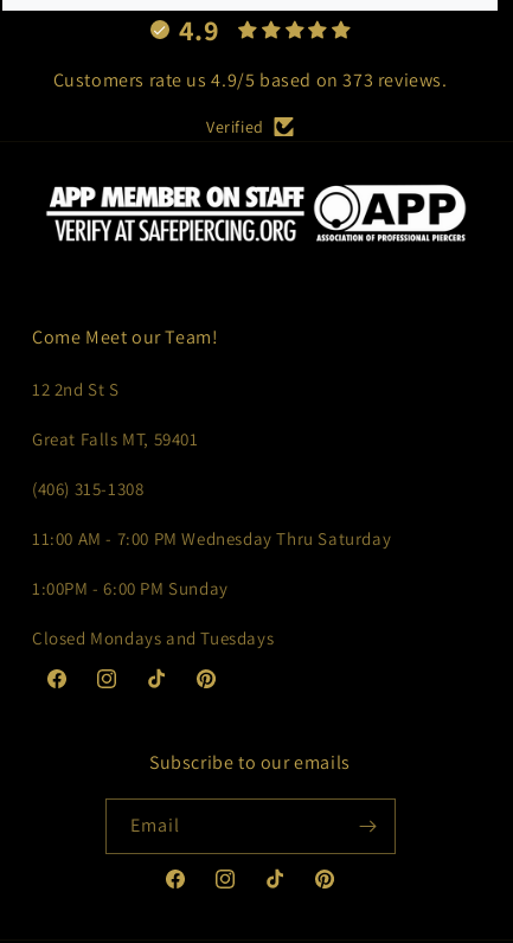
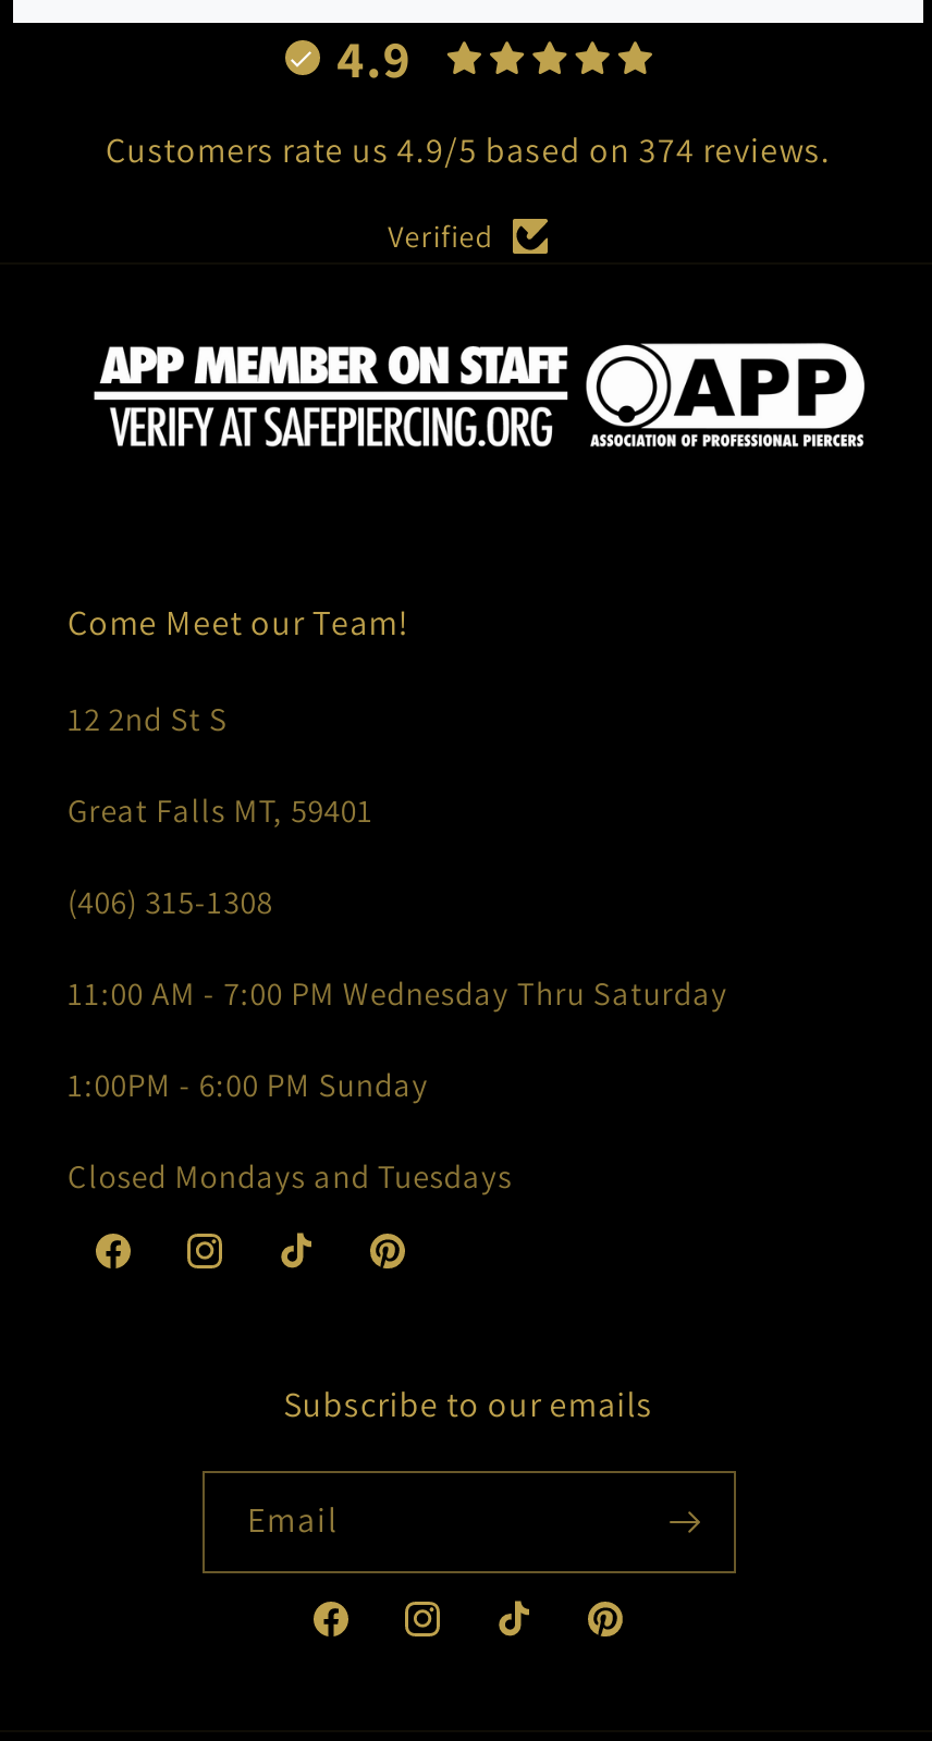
- Customers rate us 4.9/5 based on 373 reviews.
+ Customers rate us 4.9/5 based on 374 reviews.
